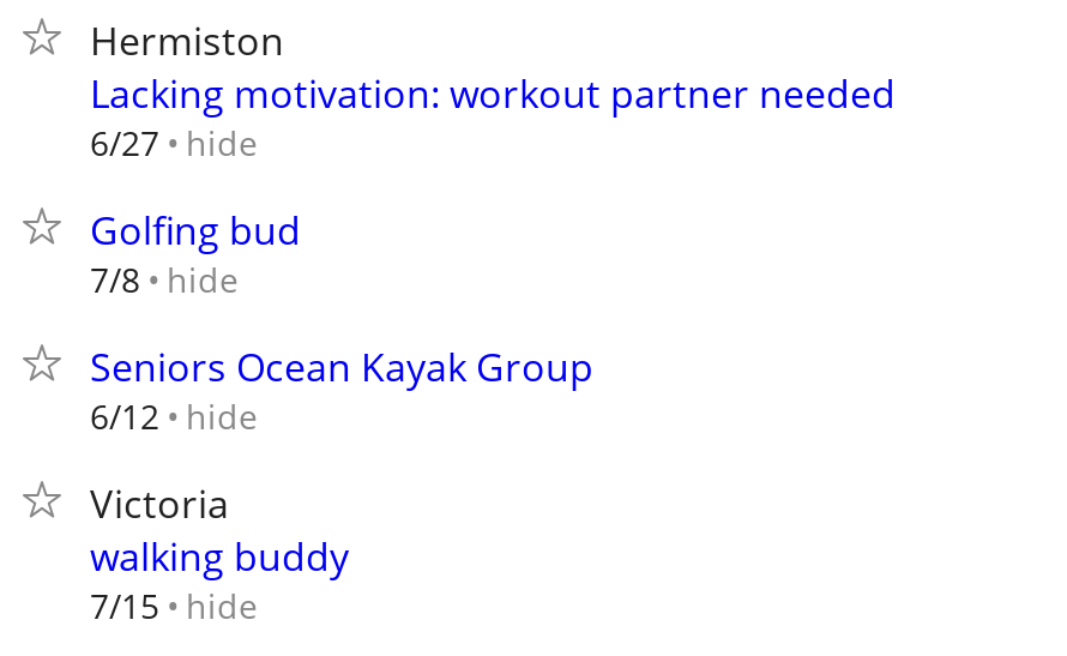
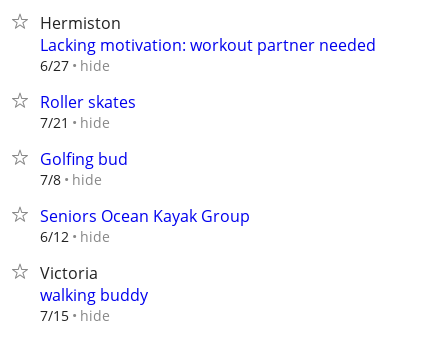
+ Roller skates
+ 7/21 hide
